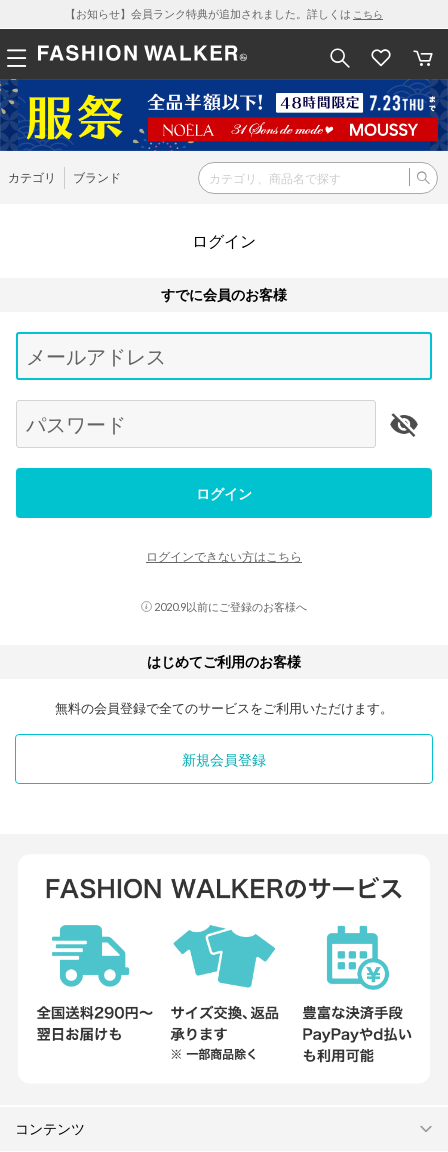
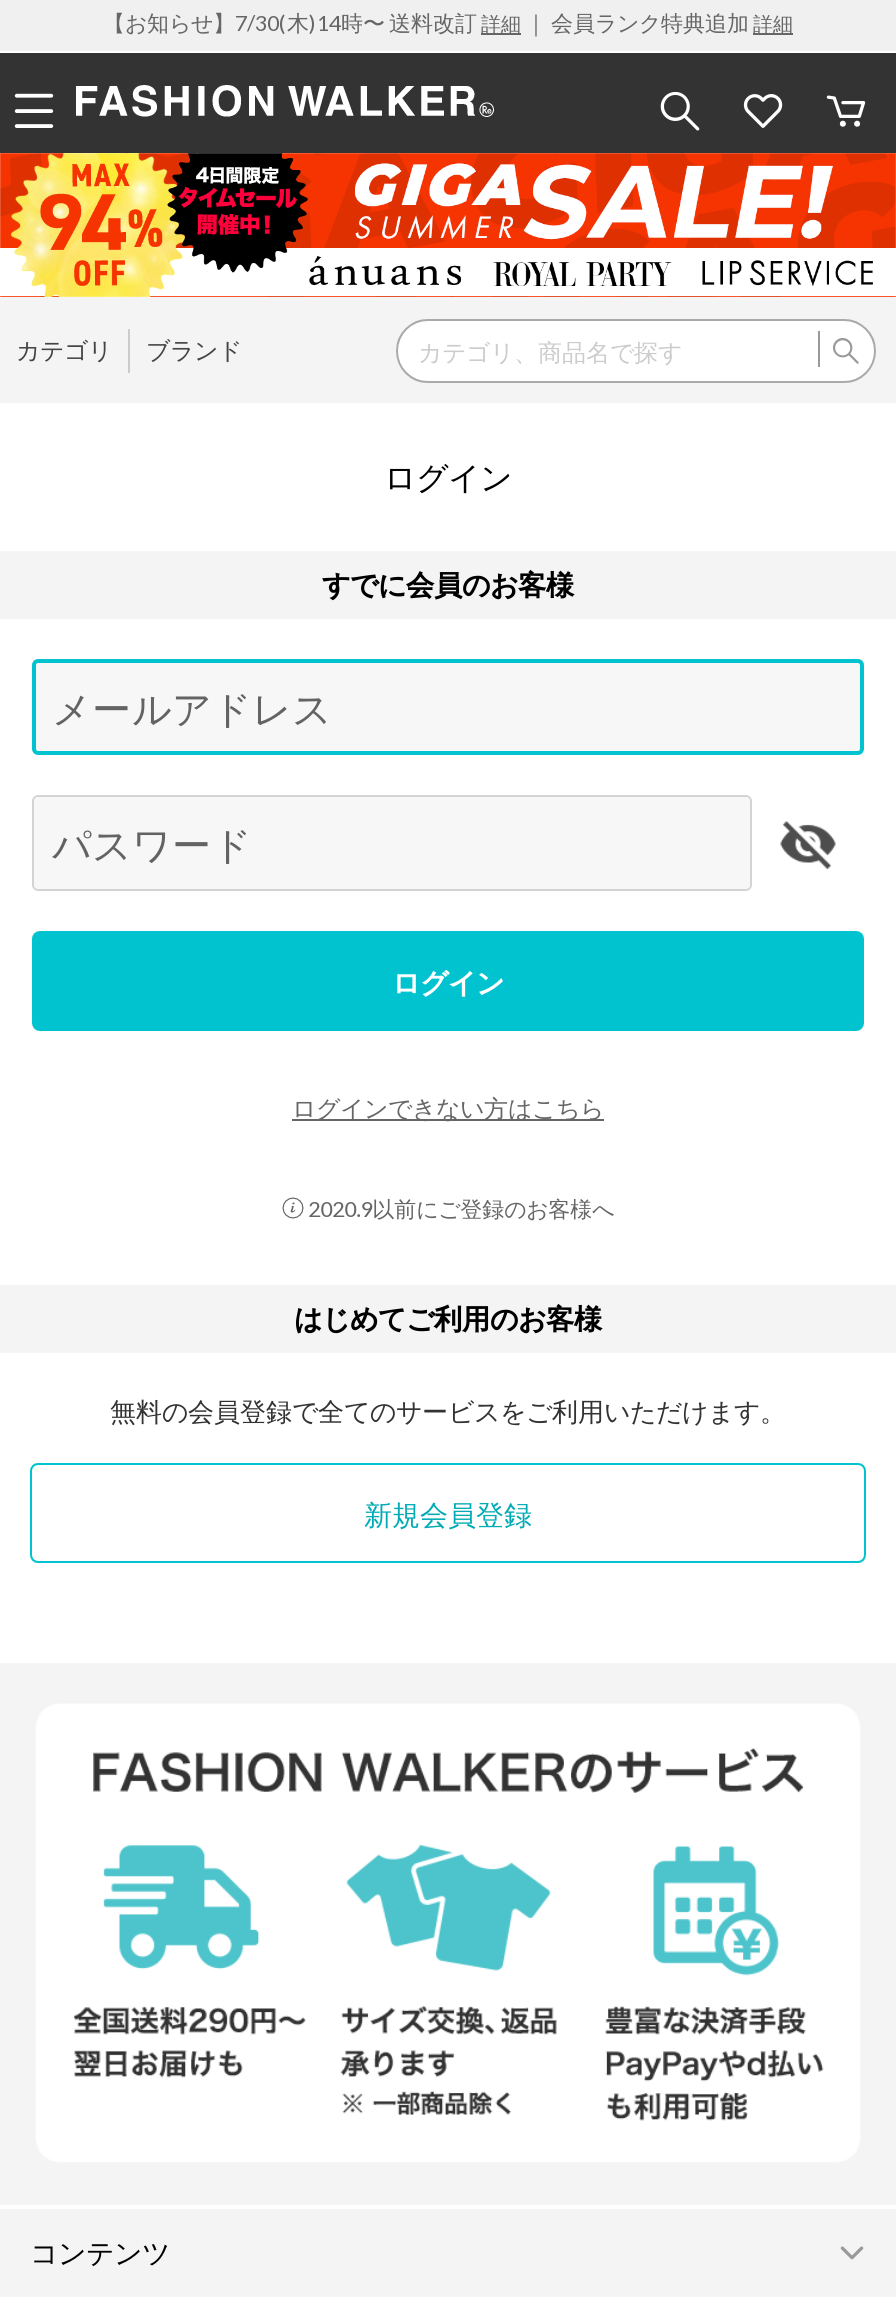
- 【お知らせ】会員ランク特典が追加されました。詳しくはこちら
+ 【お知らせ】7/30(木)14時〜 送料改訂詳細｜ 会員ランク特典追加詳細

- [image]
+ [image]
